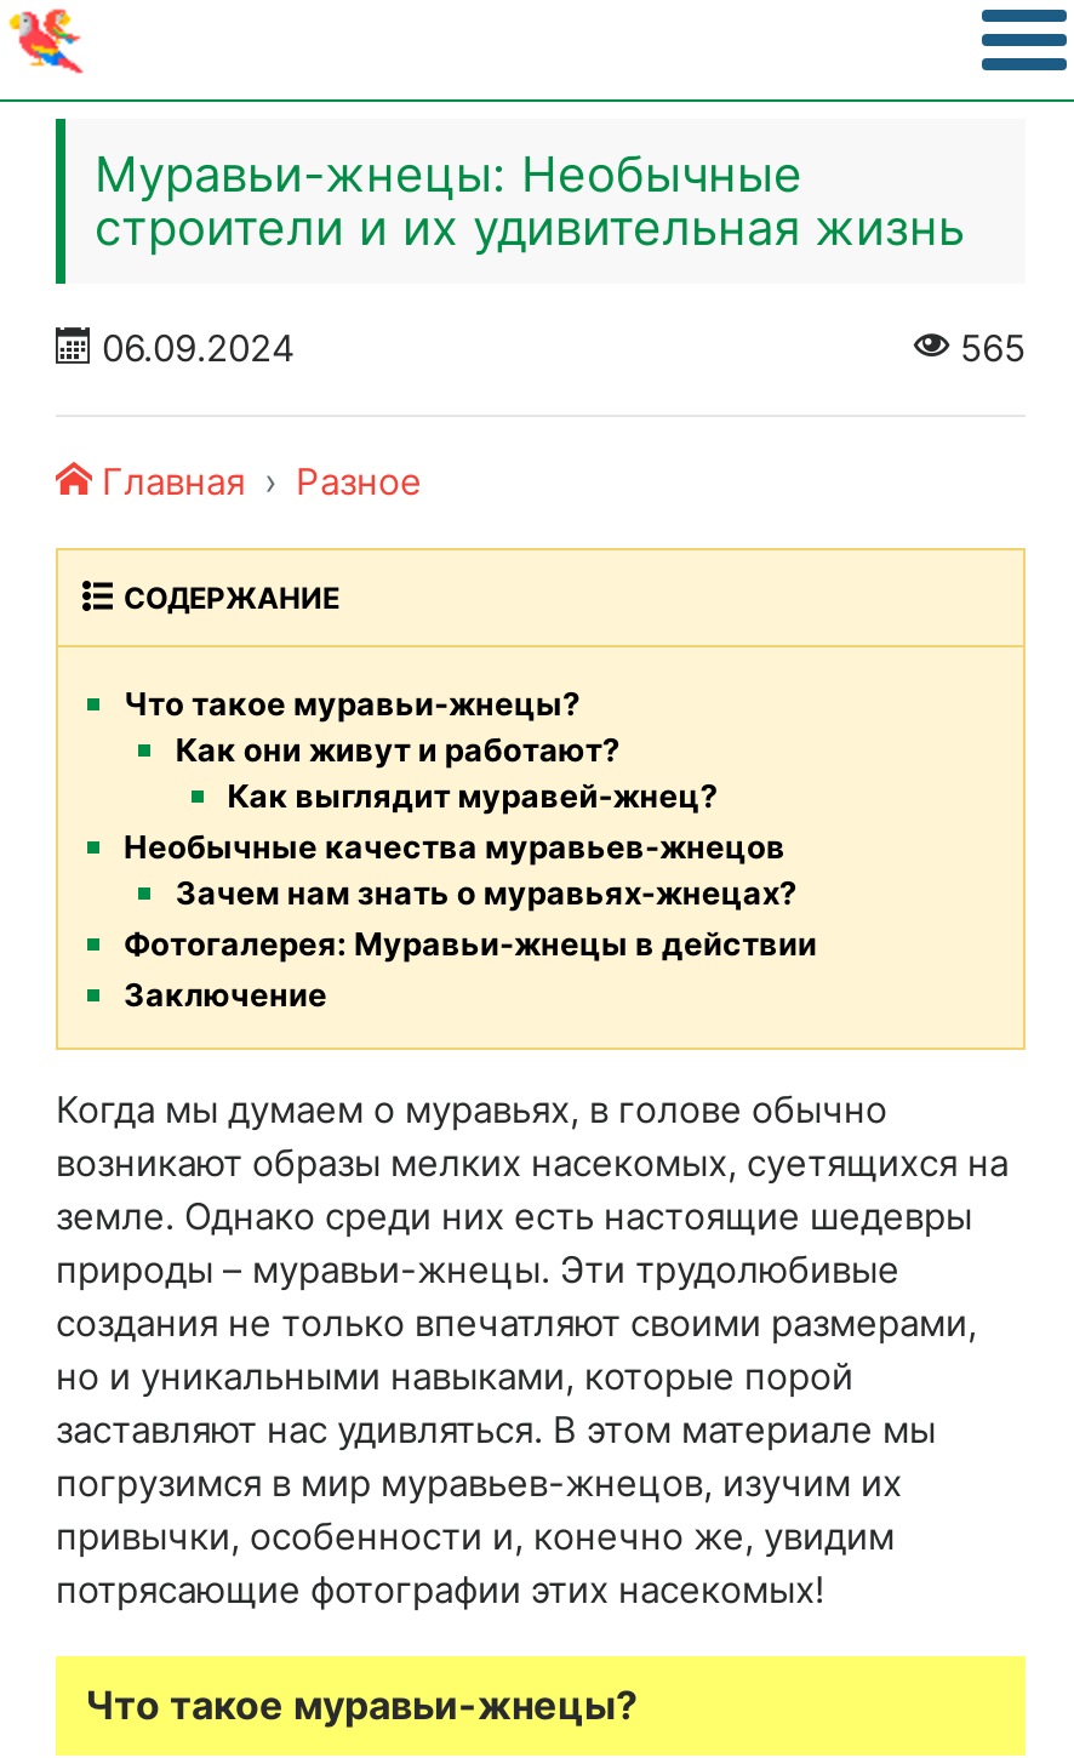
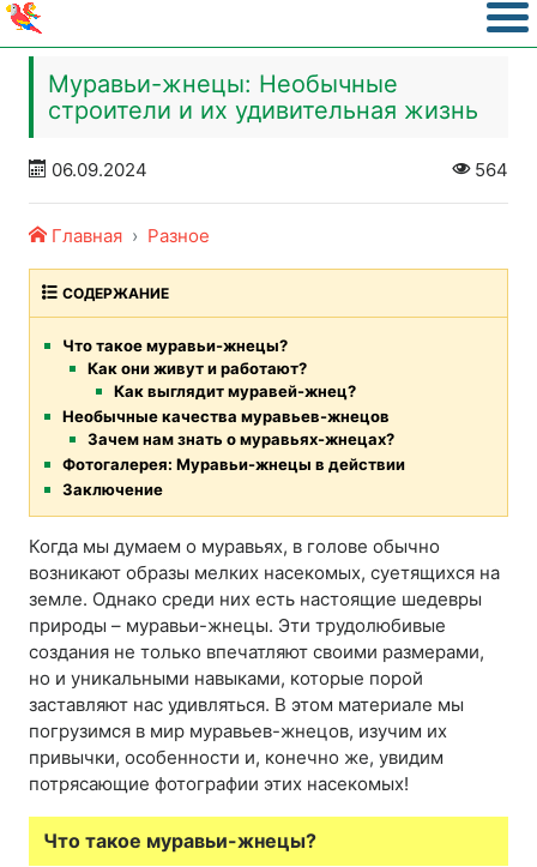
- 565
+ 564
